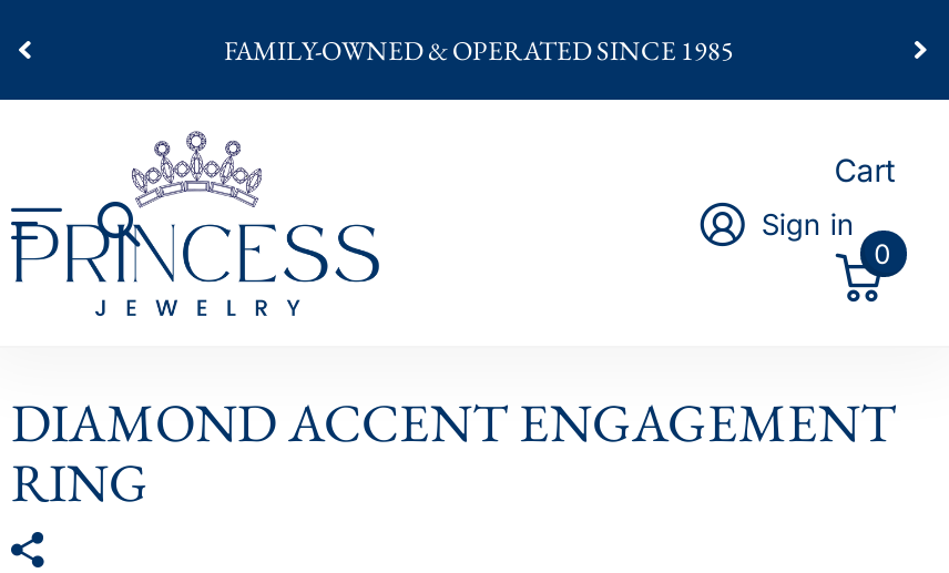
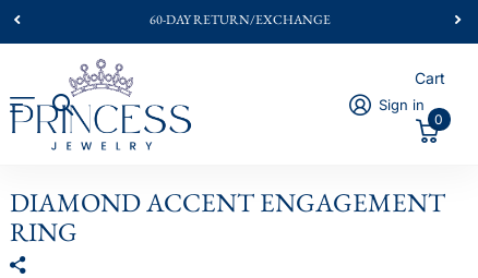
- FAMILY-OWNED & OPERATED SINCE 1985
+ 60-DAY RETURN/EXCHANGE
